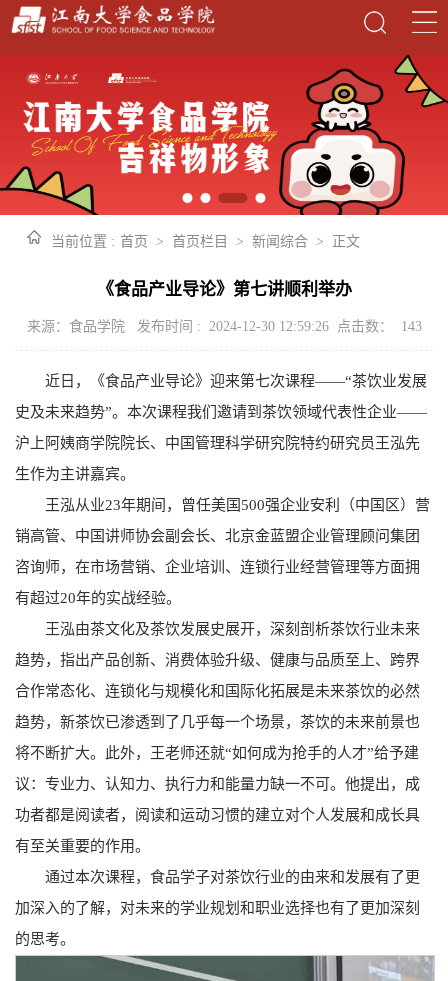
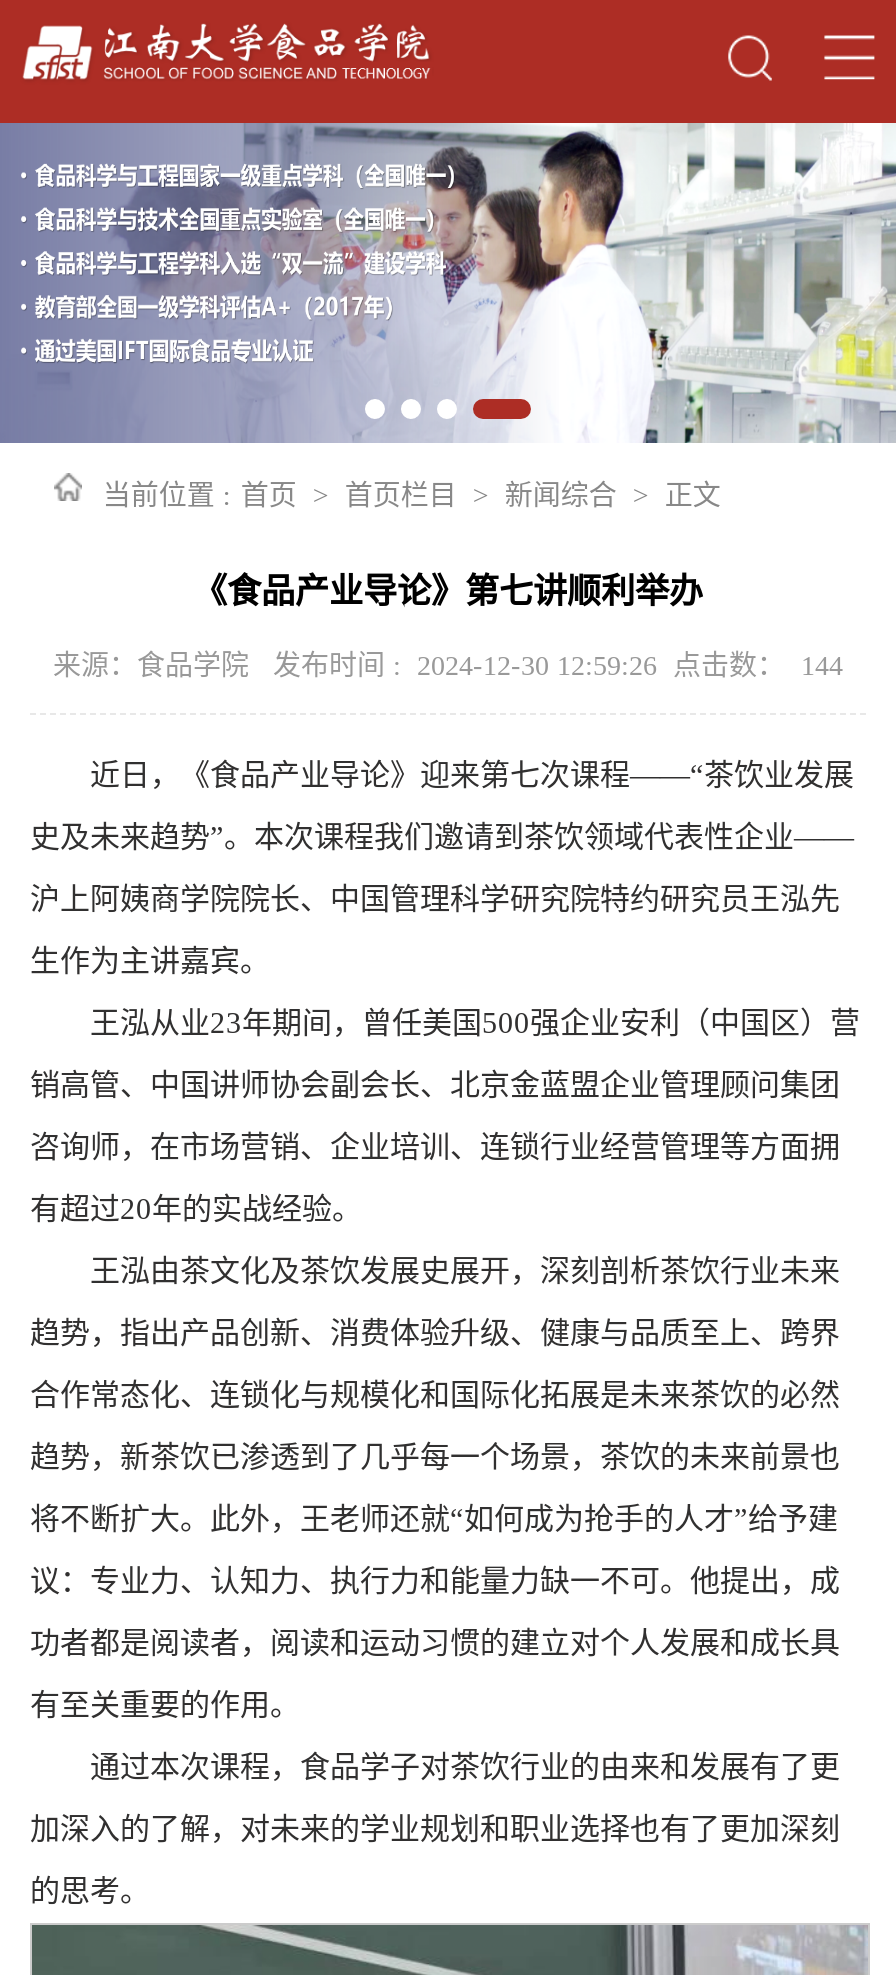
- [image]
+ [image]

- 来源：食品学院 发布时间 : 2024-12-30 12:59:26 点击数：143
+ 来源：食品学院 发布时间 : 2024-12-30 12:59:26 点击数：144
